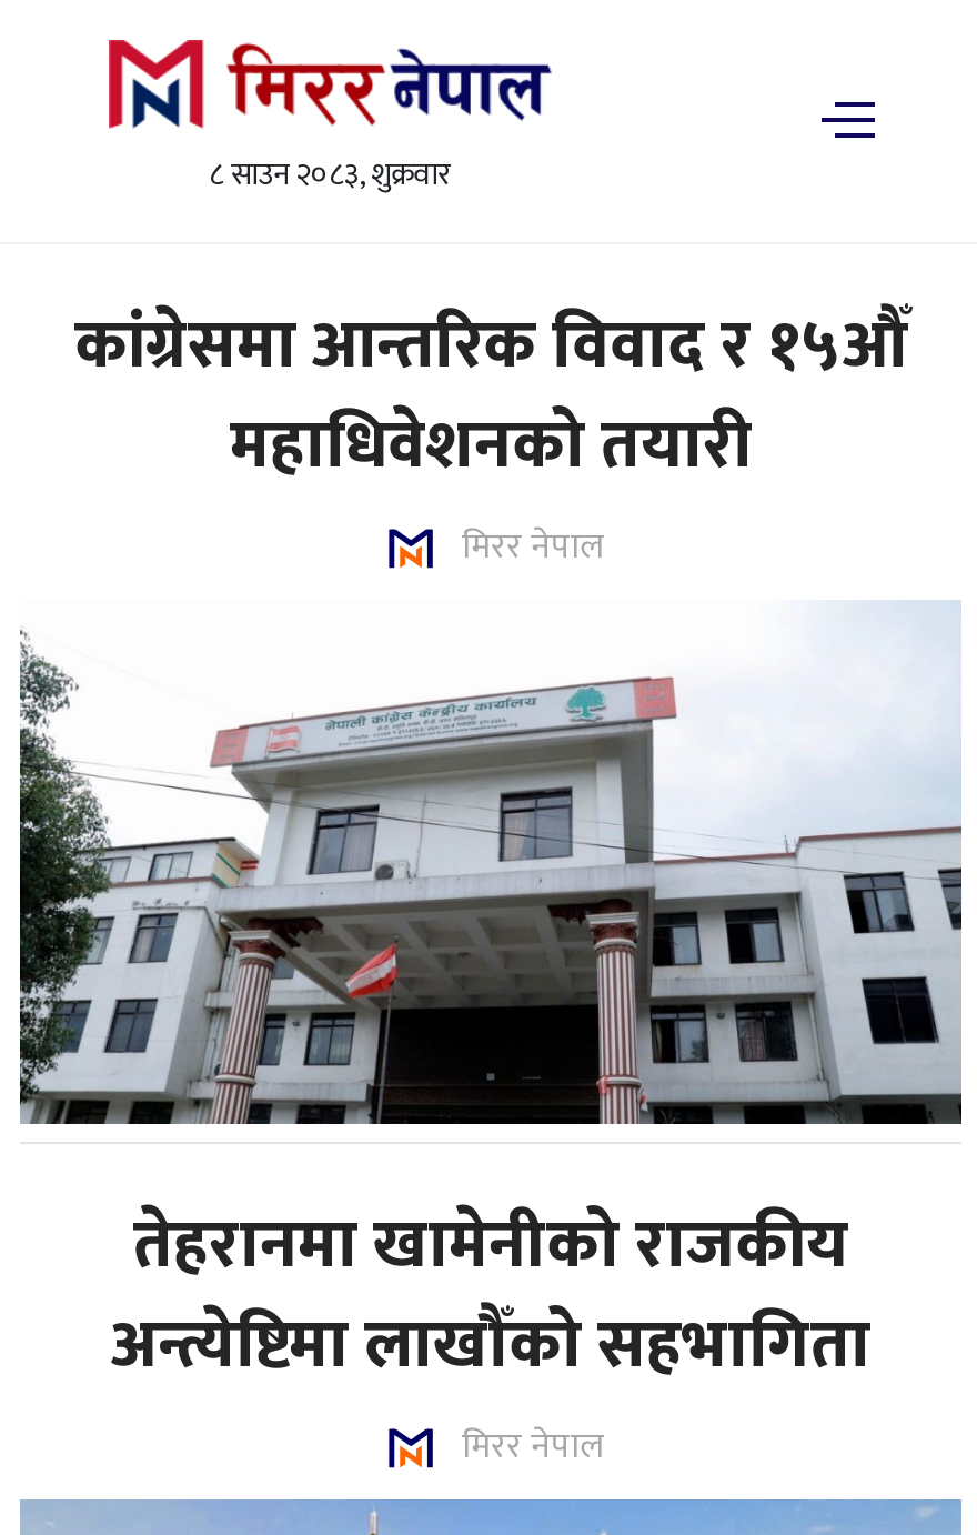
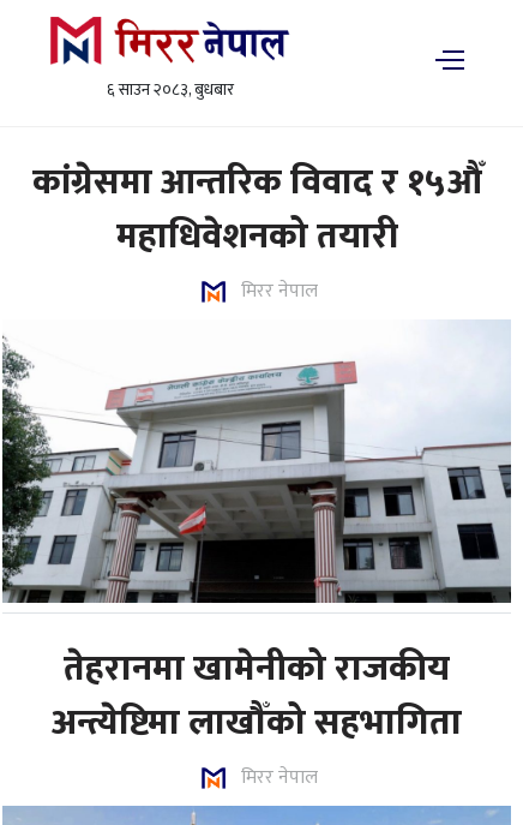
- ८ साउन २०८३, शुक्रवार
+ ६ साउन २०८३, बुधबार
